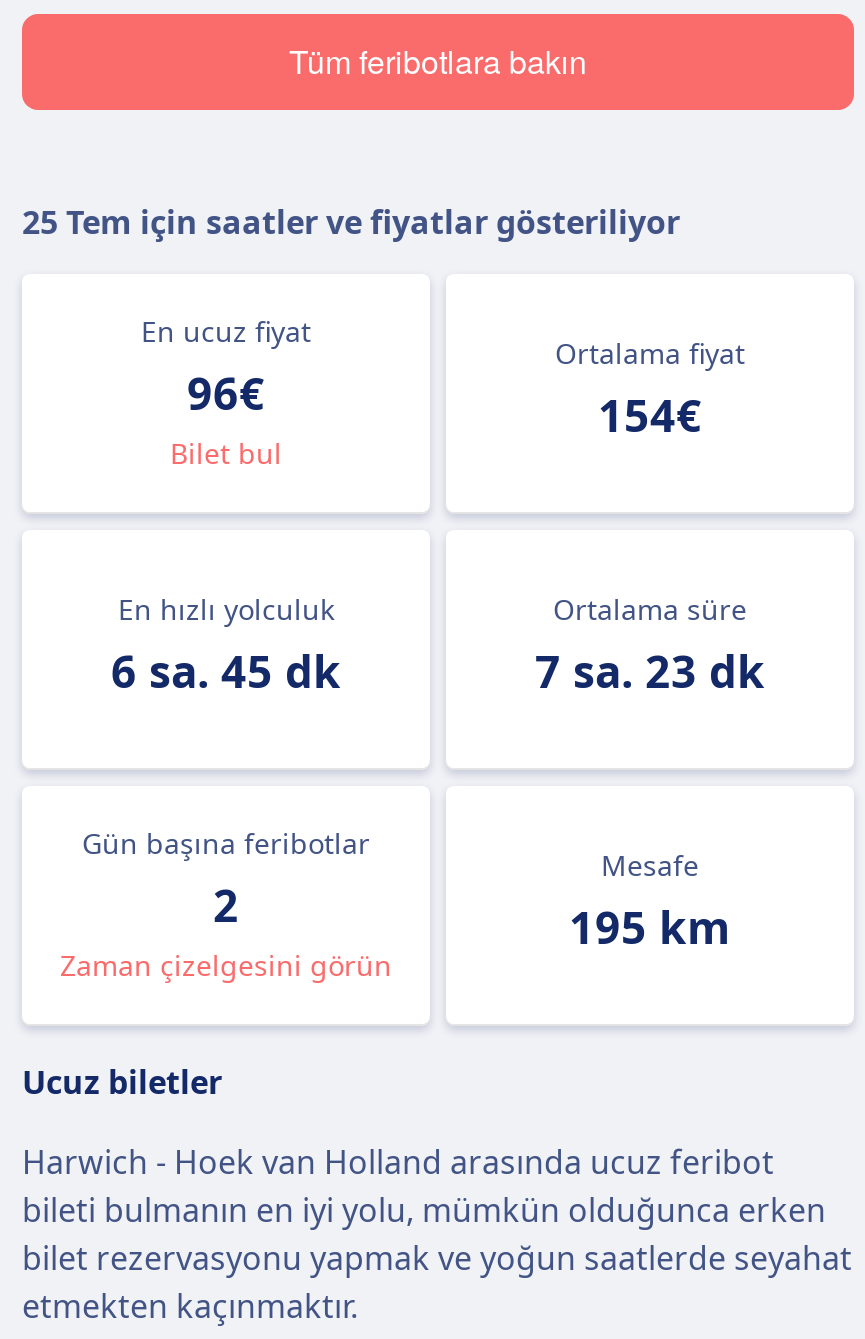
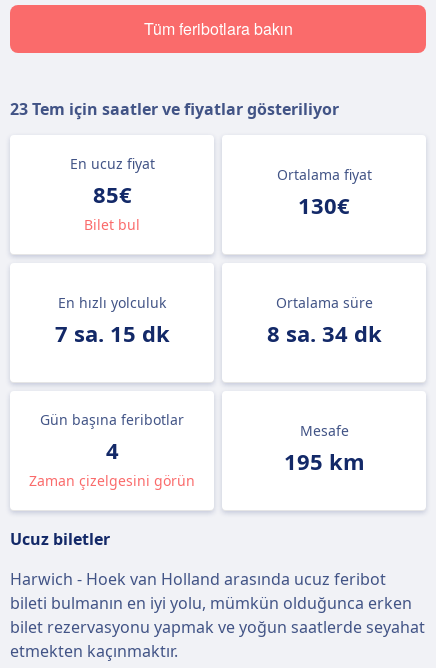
- 25 Tem için saatler ve fiyatlar gösteriliyor
+ 23 Tem için saatler ve fiyatlar gösteriliyor

- 96€
+ 85€

- 154€
+ 130€

- 6 sa. 45 dk
+ 7 sa. 15 dk

- 7 sa. 23 dk
+ 8 sa. 34 dk

- 2
+ 4
